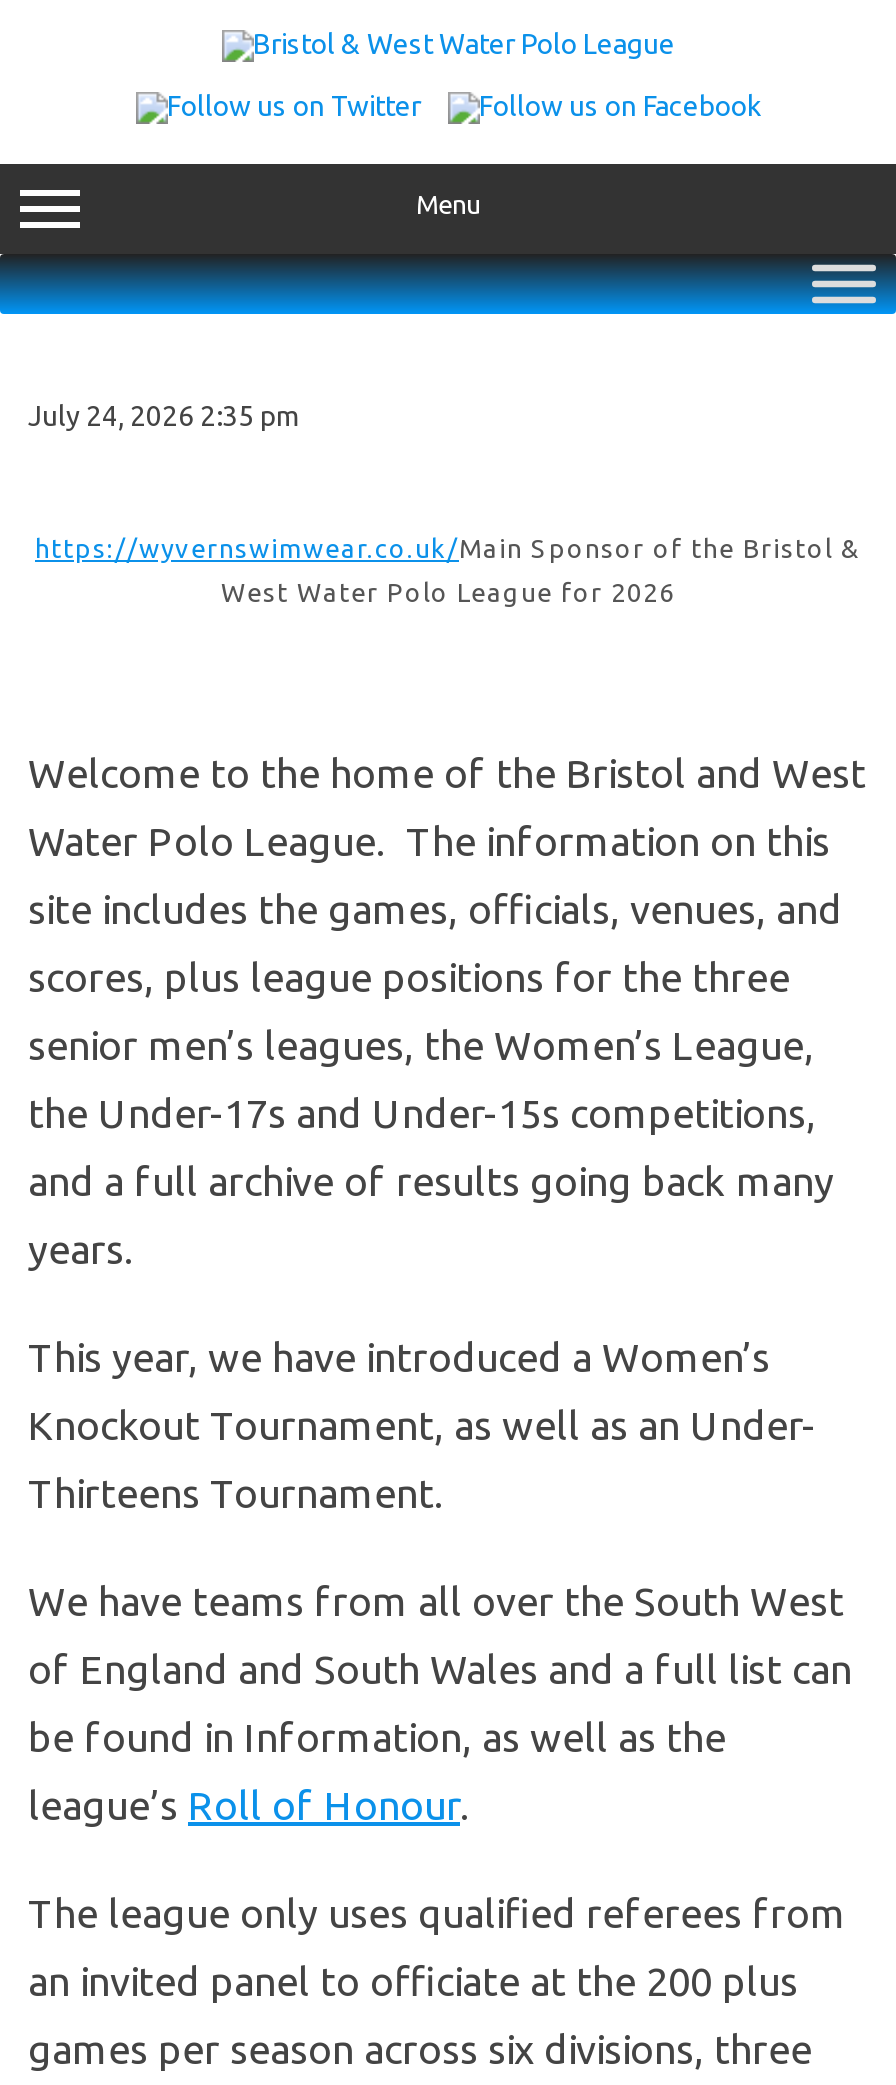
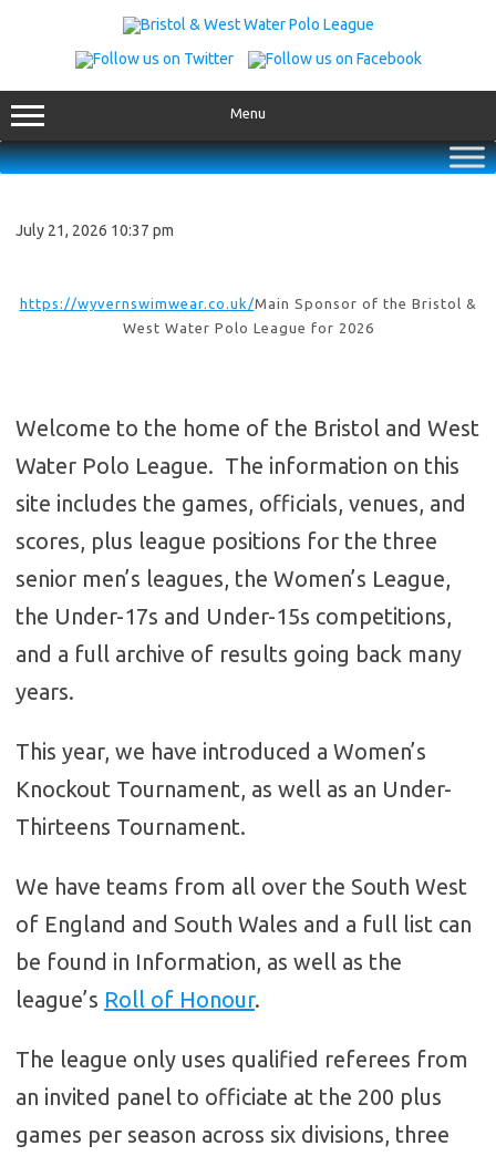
- July 24, 2026 2:35 pm
+ July 21, 2026 10:37 pm
